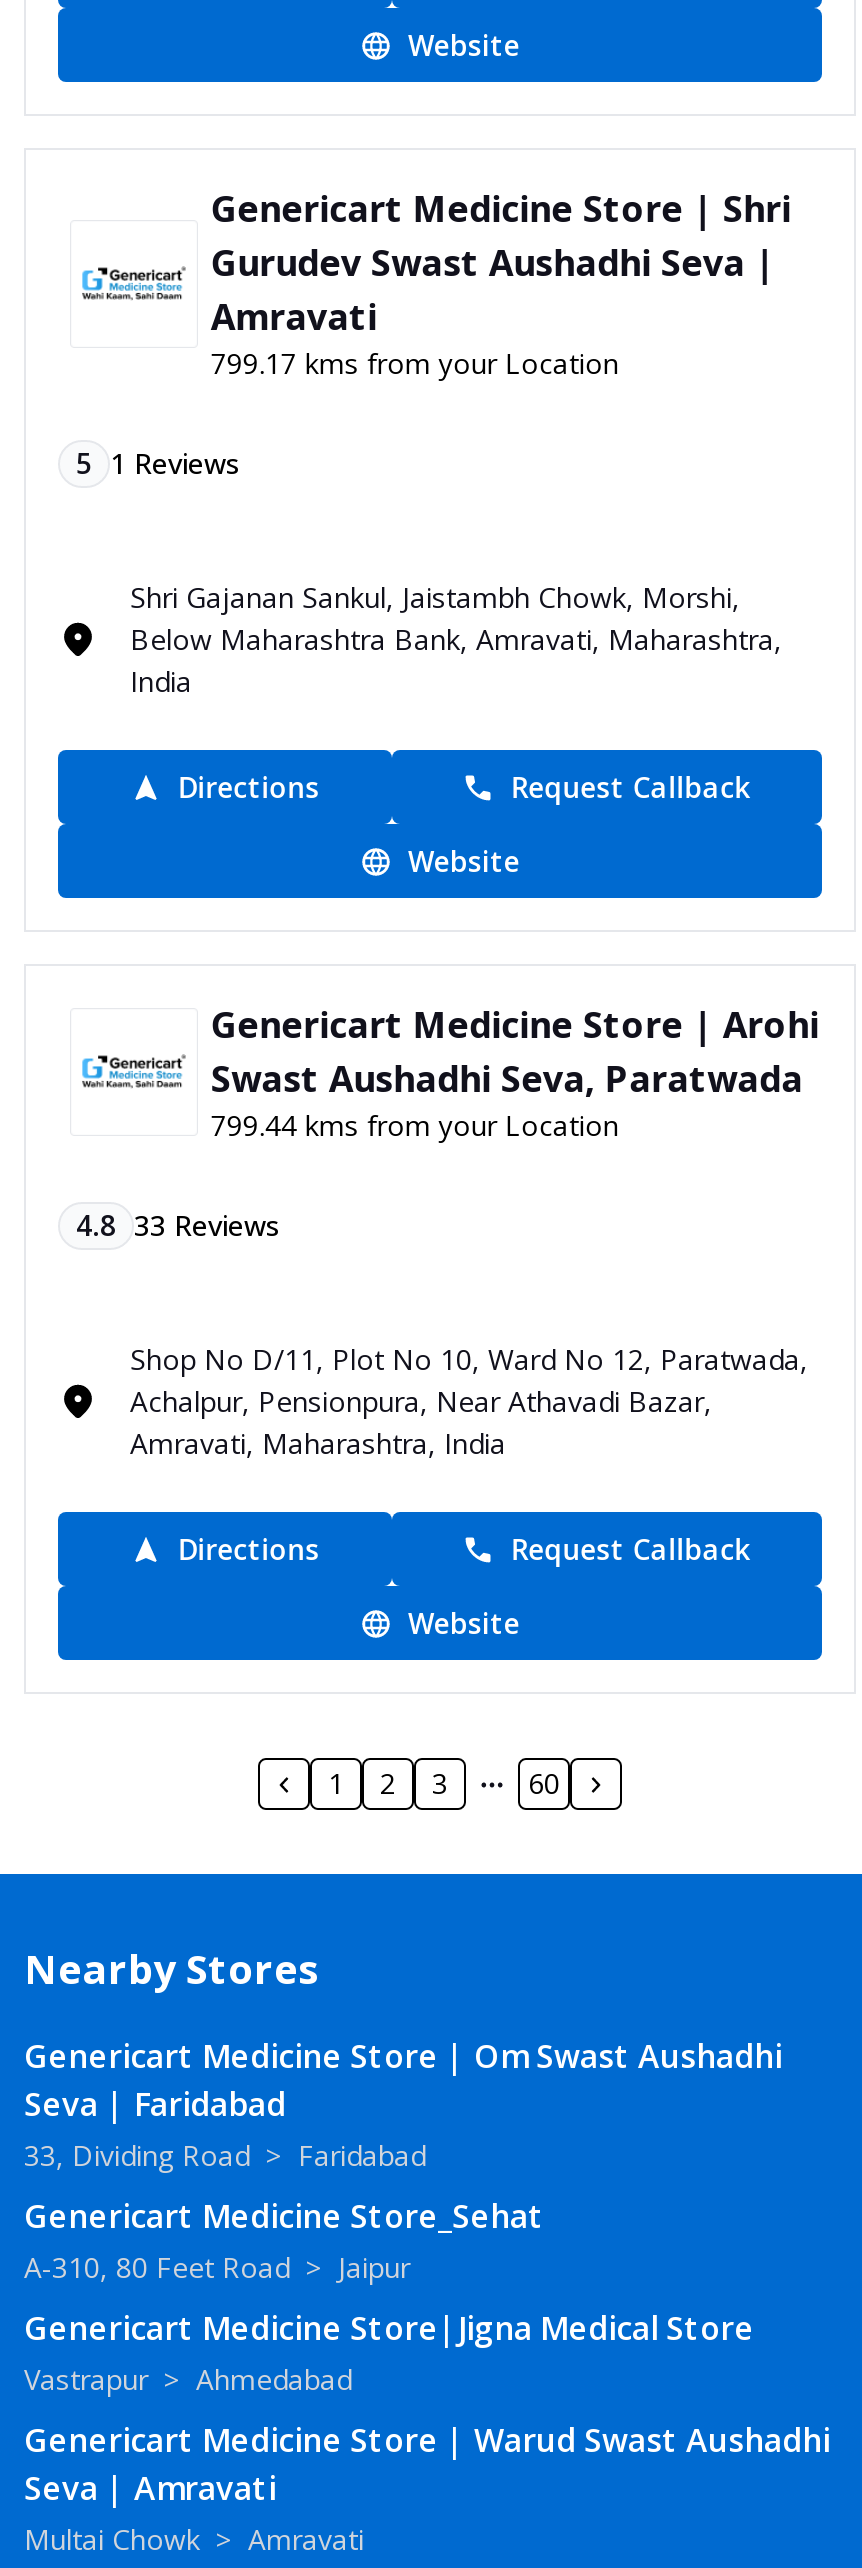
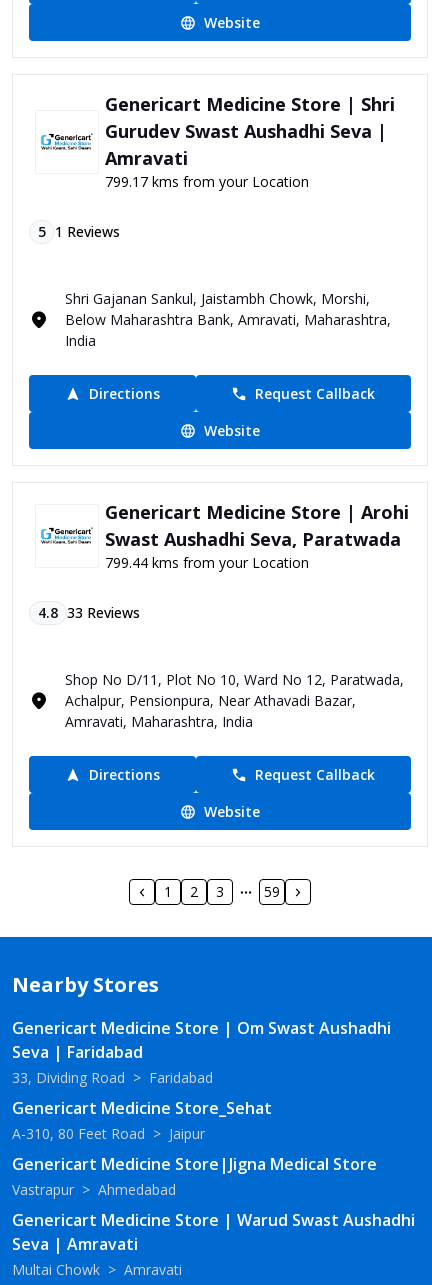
- 60
+ 59
